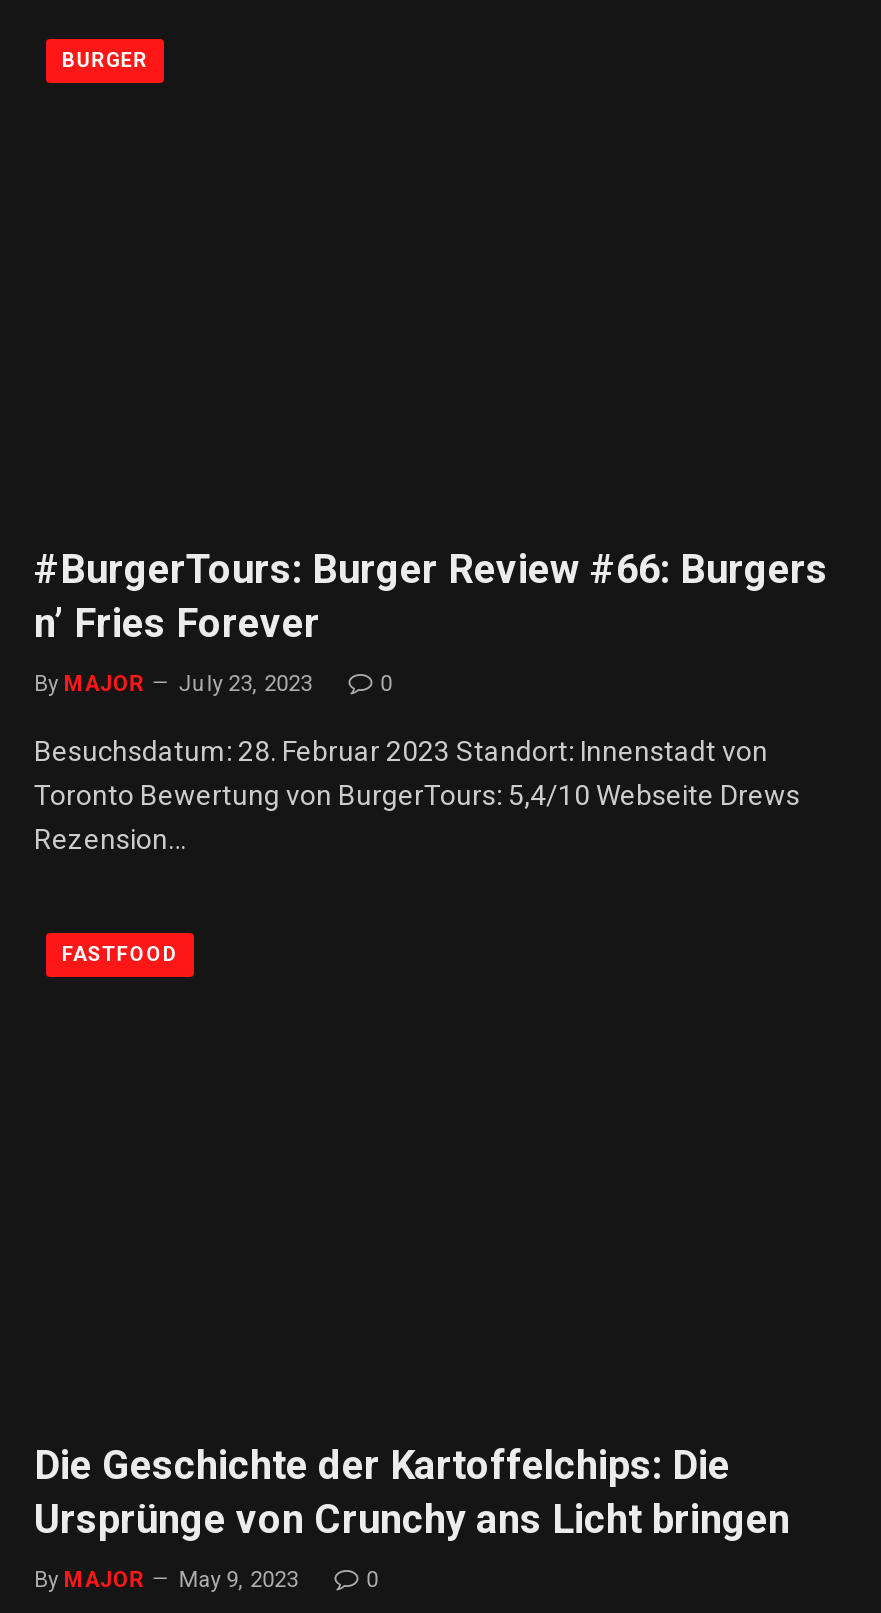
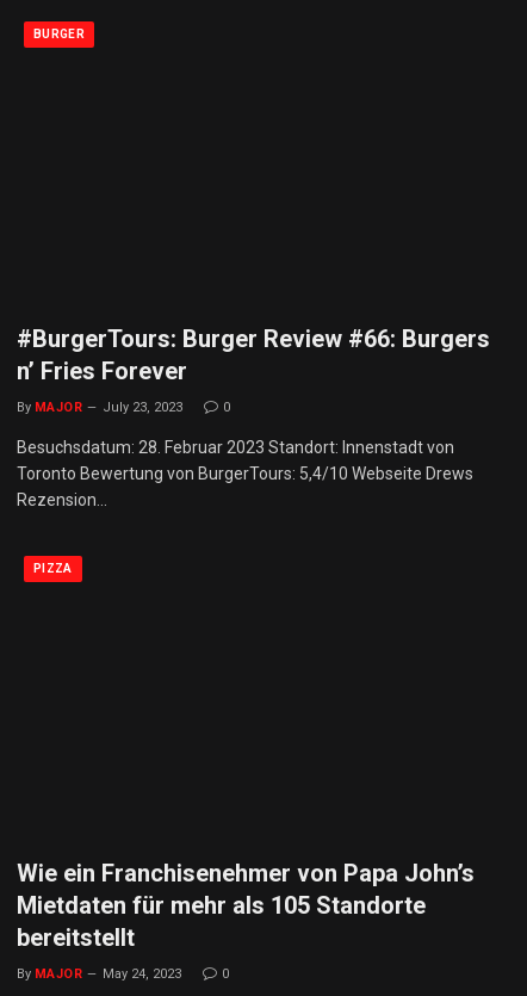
- FASTFOOD
+ PIZZA

- Die Geschichte der Kartoffelchips: Die
- Ursprünge von Crunchy ans Licht bringen
+ Wie ein Franchisenehmer von Papa John’s
+ Mietdaten für mehr als 105 Standorte
+ bereitstellt

- By MAJOR May 9, 2023
+ By MAJOR May 24, 2023
